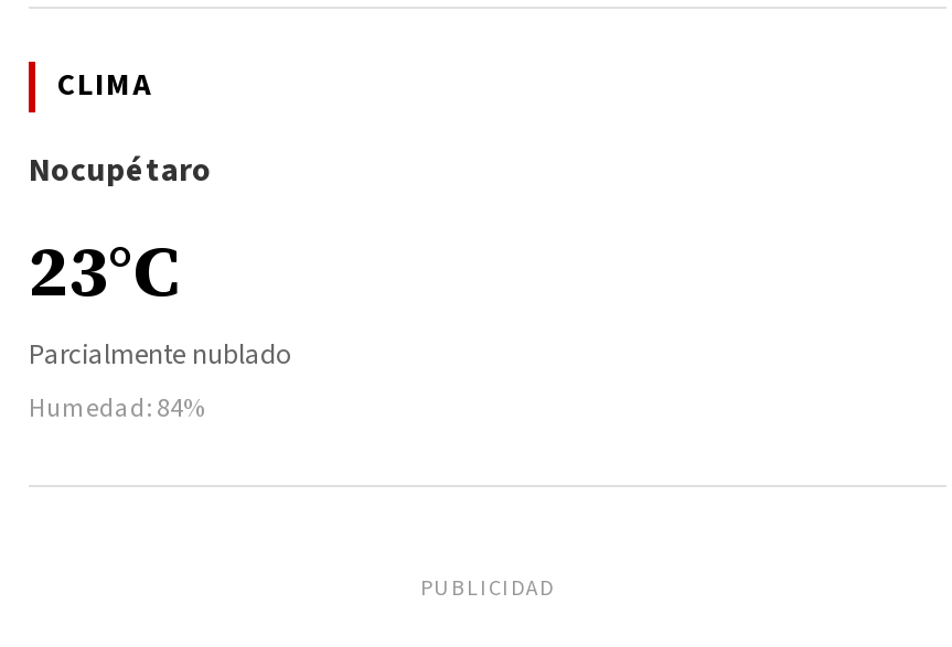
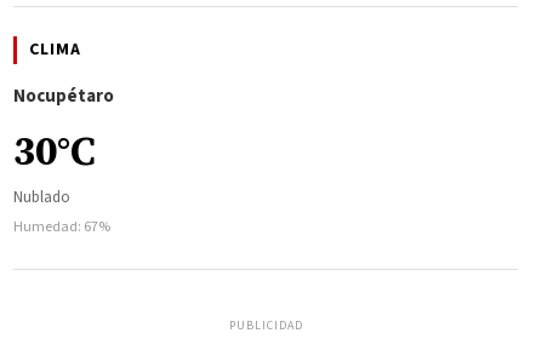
- 23°C
- Parcialmente nublado
- Humedad: 84%
+ 30°C
+ Nublado
+ Humedad: 67%
